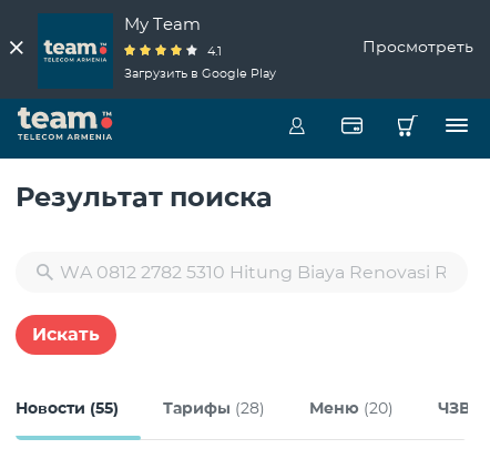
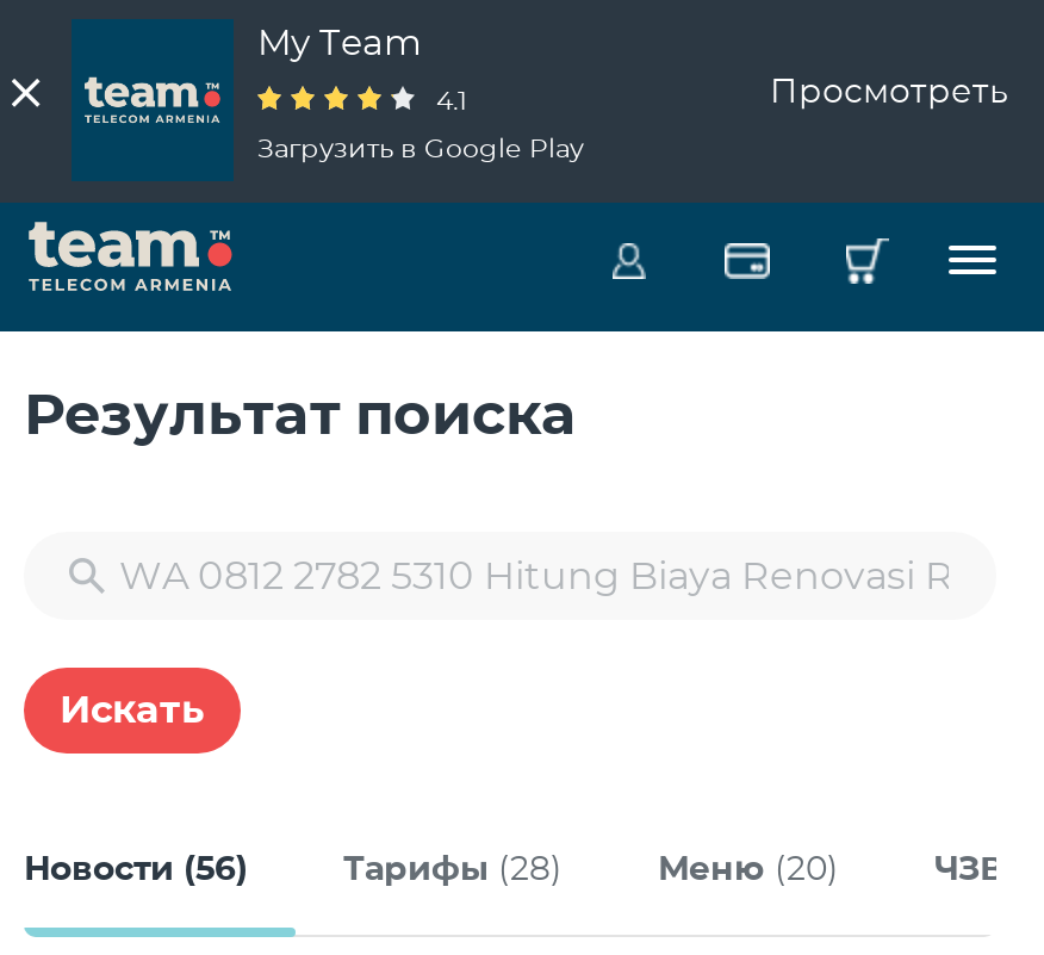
- Новости (55)
+ Новости (56)
